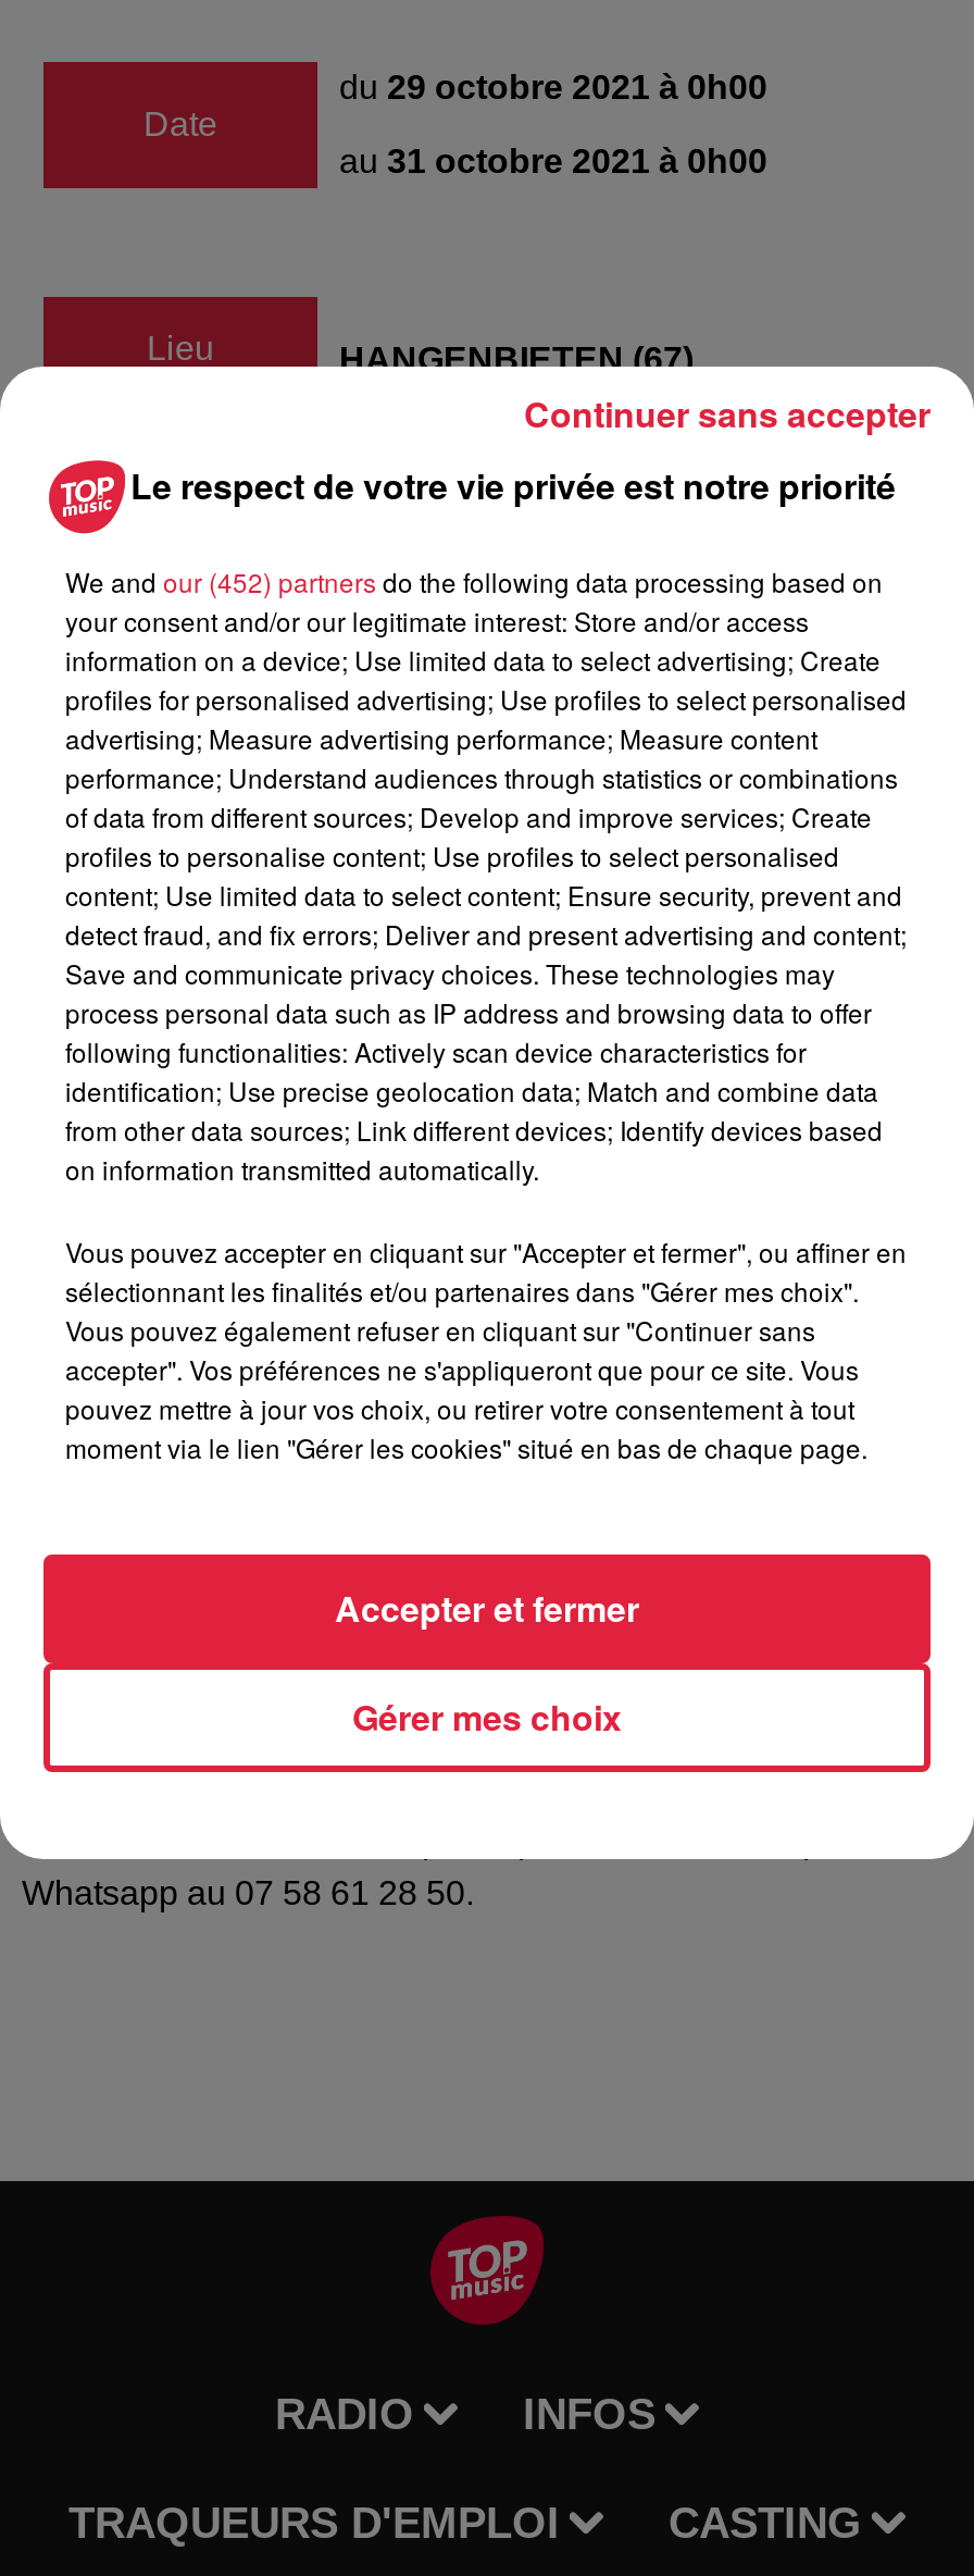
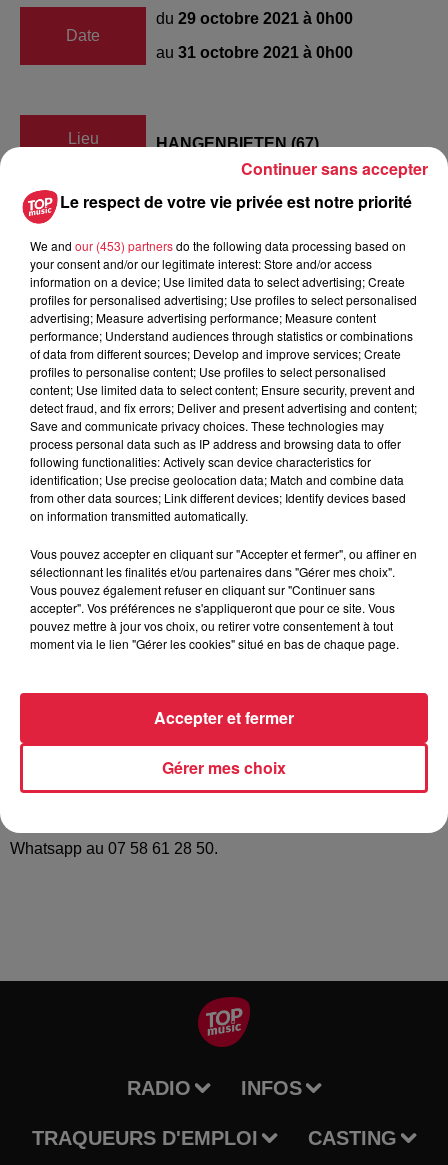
- We and our (452) partners do the following data processing based on
+ We and our (453) partners do the following data processing based on
